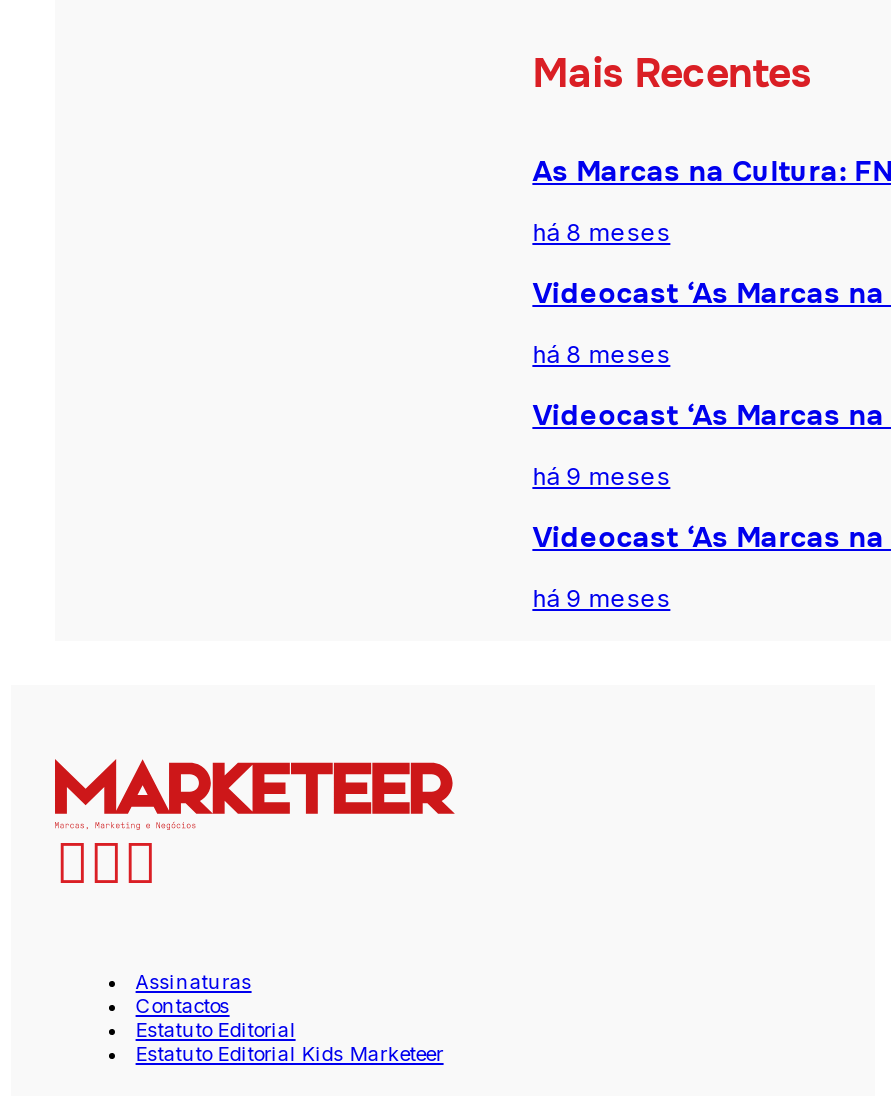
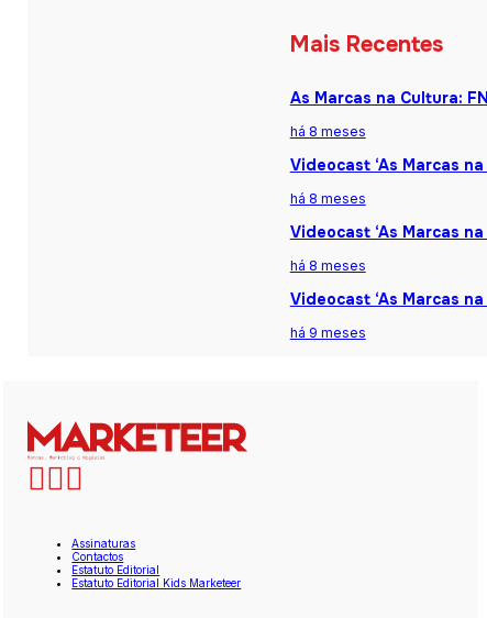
- há 9 meses
+ há 8 meses
